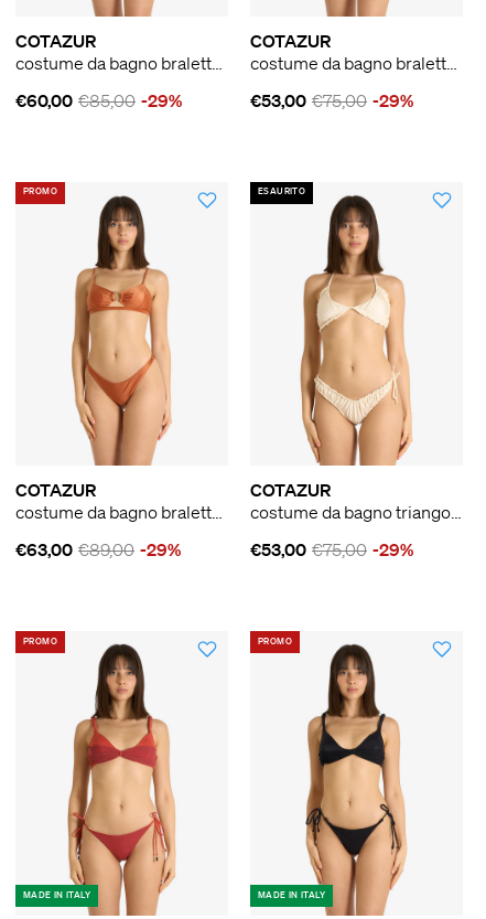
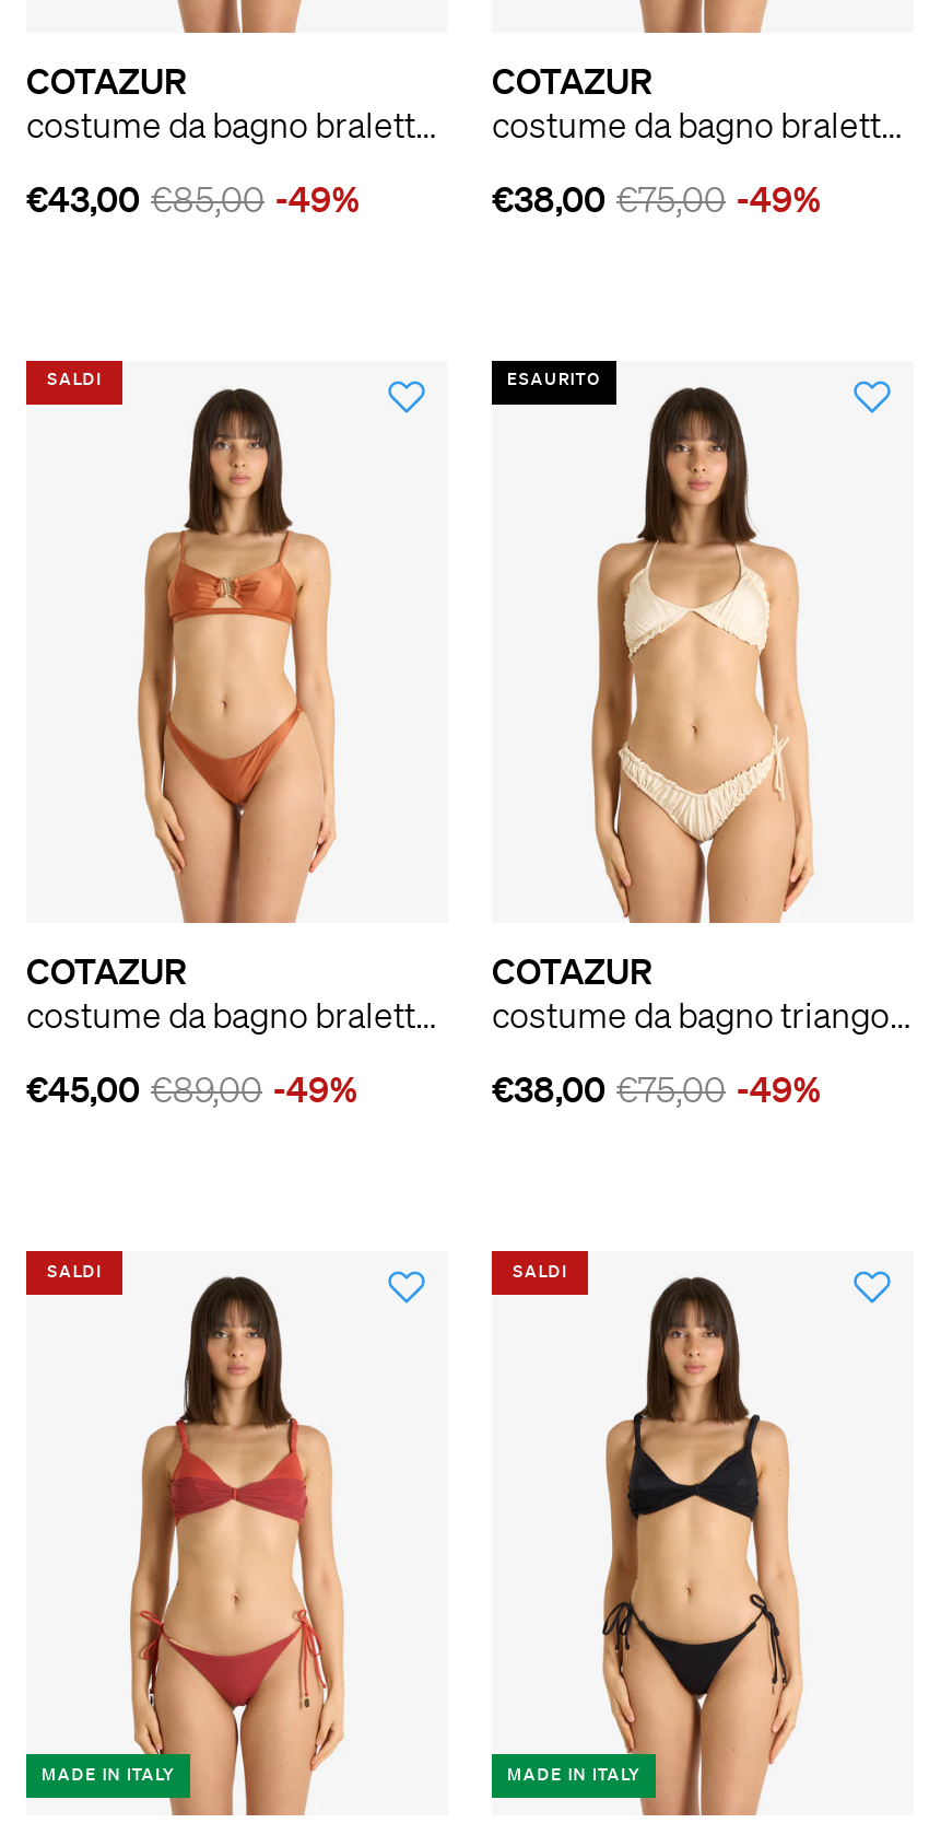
- €60,00 €85,00 -29%
+ €43,00 €85,00 -49%

- €53,00 €75,00 -29%
+ €38,00 €75,00 -49%

- PROMO
+ SALDI

- €63,00 €89,00 -29%
+ €45,00 €89,00 -49%

- €53,00 €75,00 -29%
+ €38,00 €75,00 -49%

- PROMO
+ SALDI

- PROMO
+ SALDI
